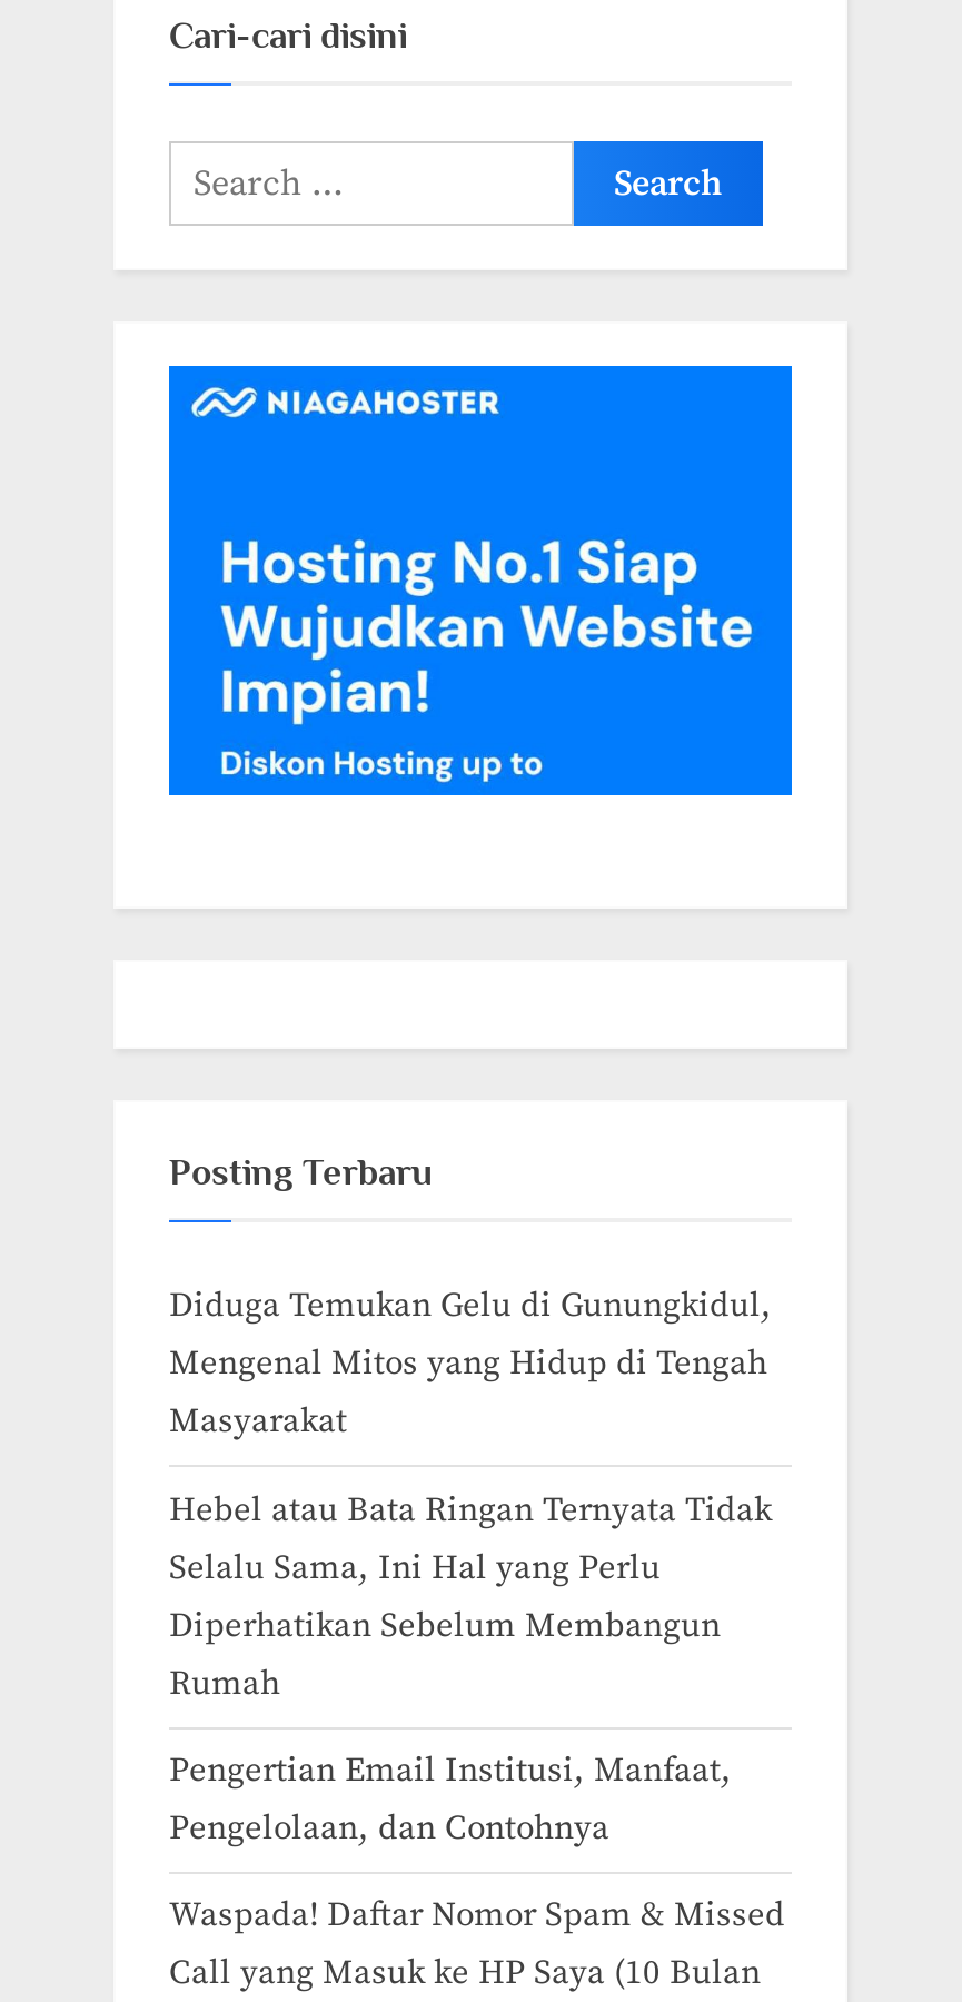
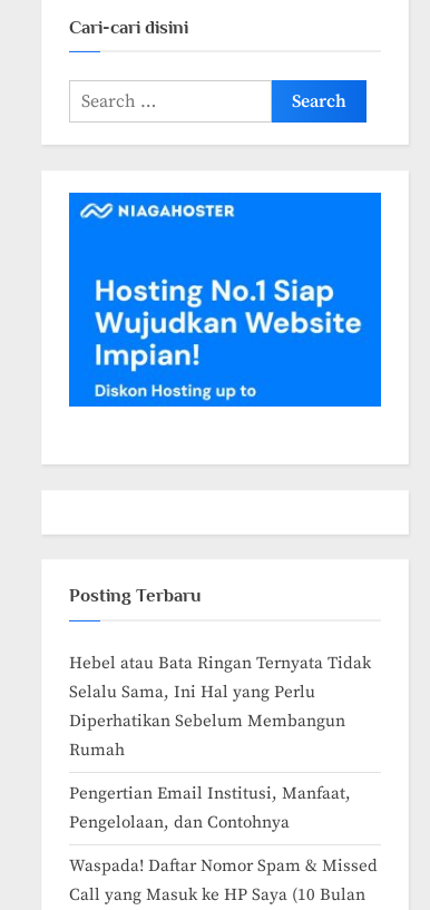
- Diduga Temukan Gelu di Gunungkidul,
- Mengenal Mitos yang Hidup di Tengah
- Masyarakat
